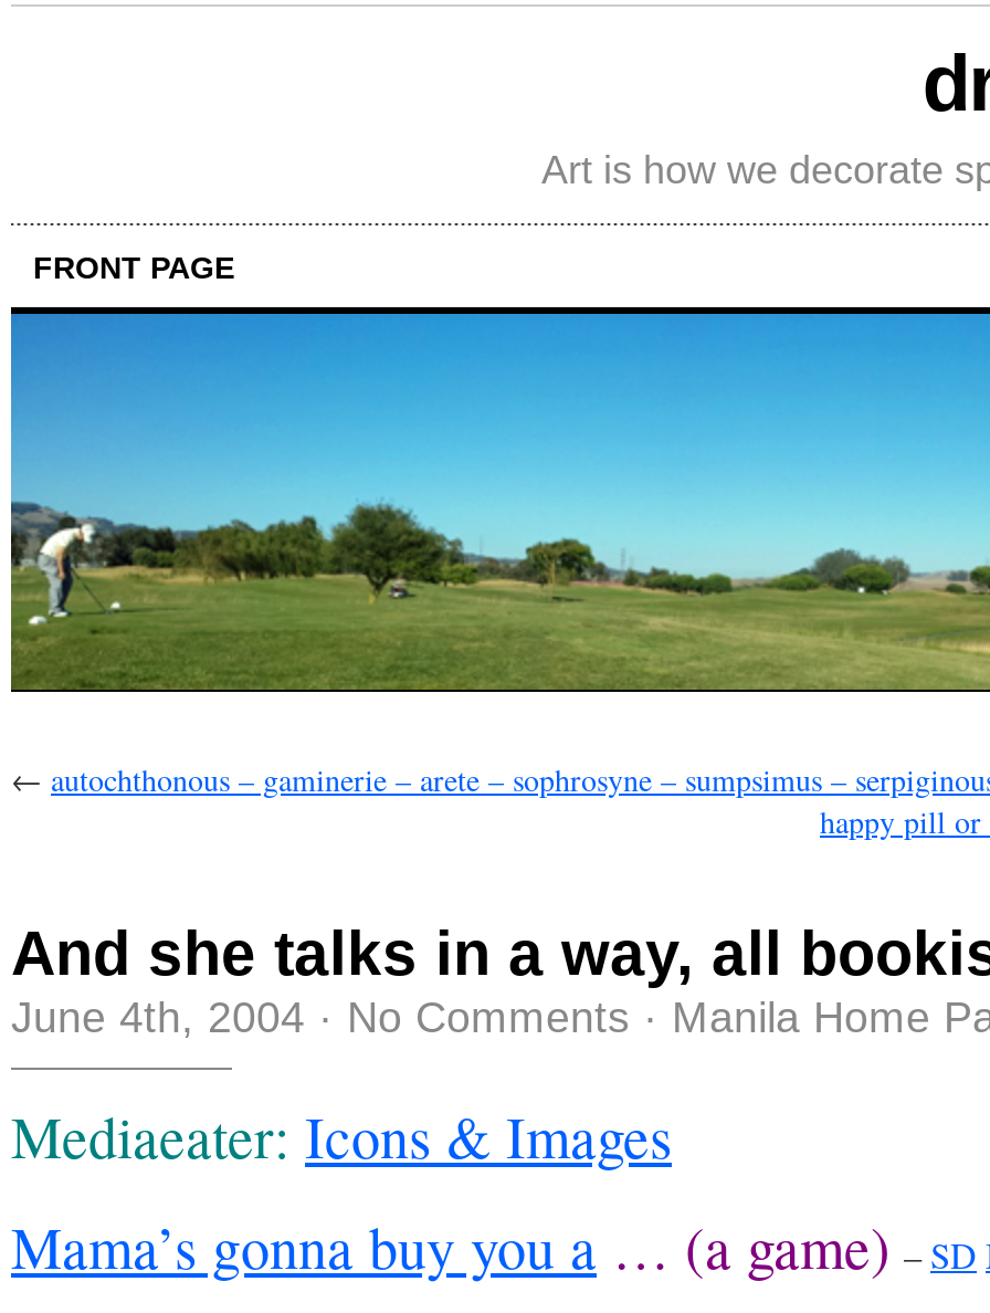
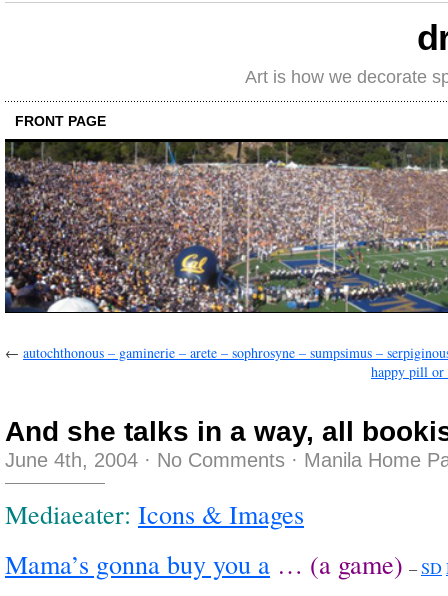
- [image]
+ [image]
